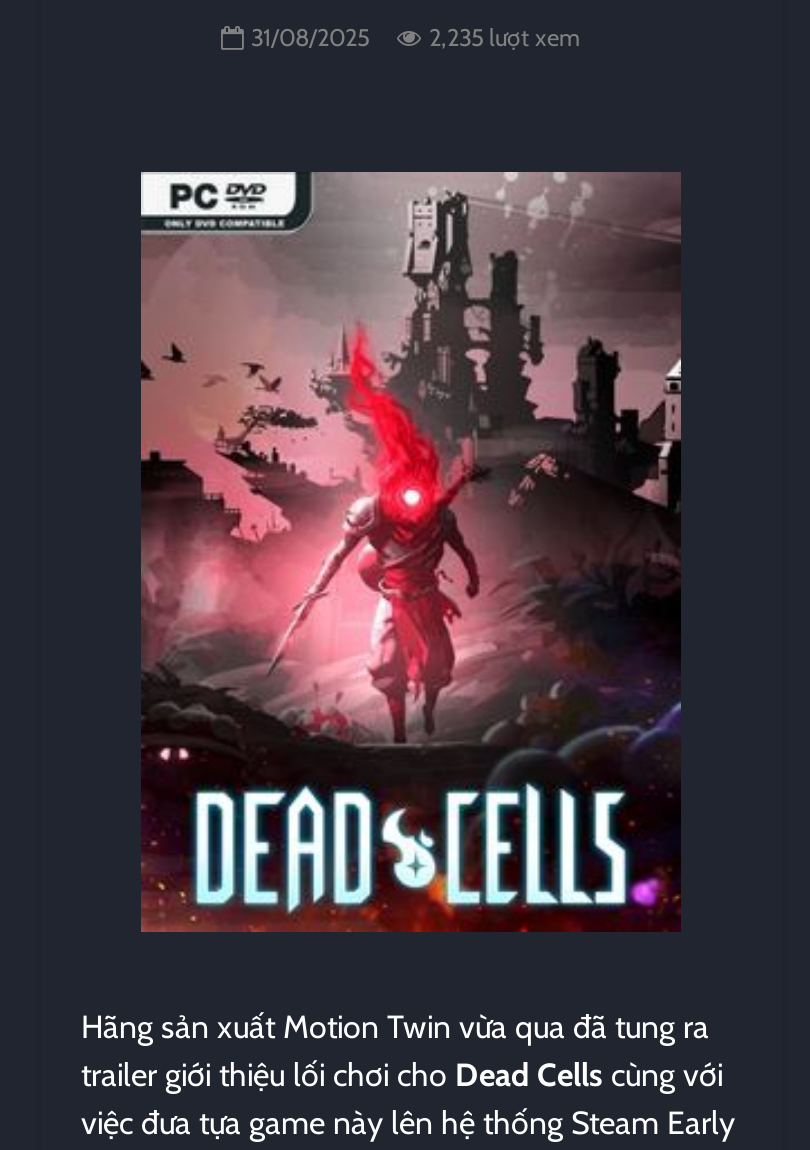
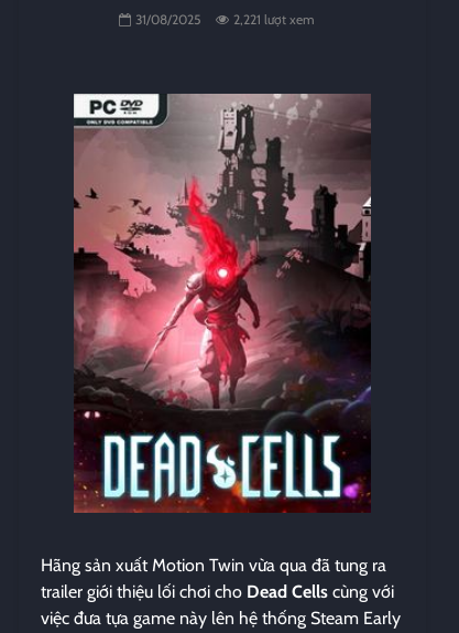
- 31/08/2025 2,235 lượt xem
+ 31/08/2025 2,221 lượt xem
